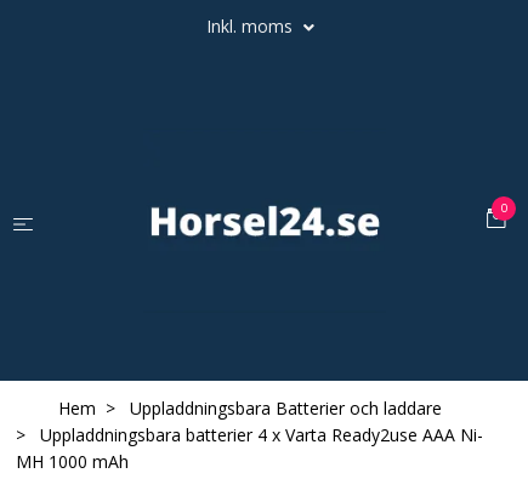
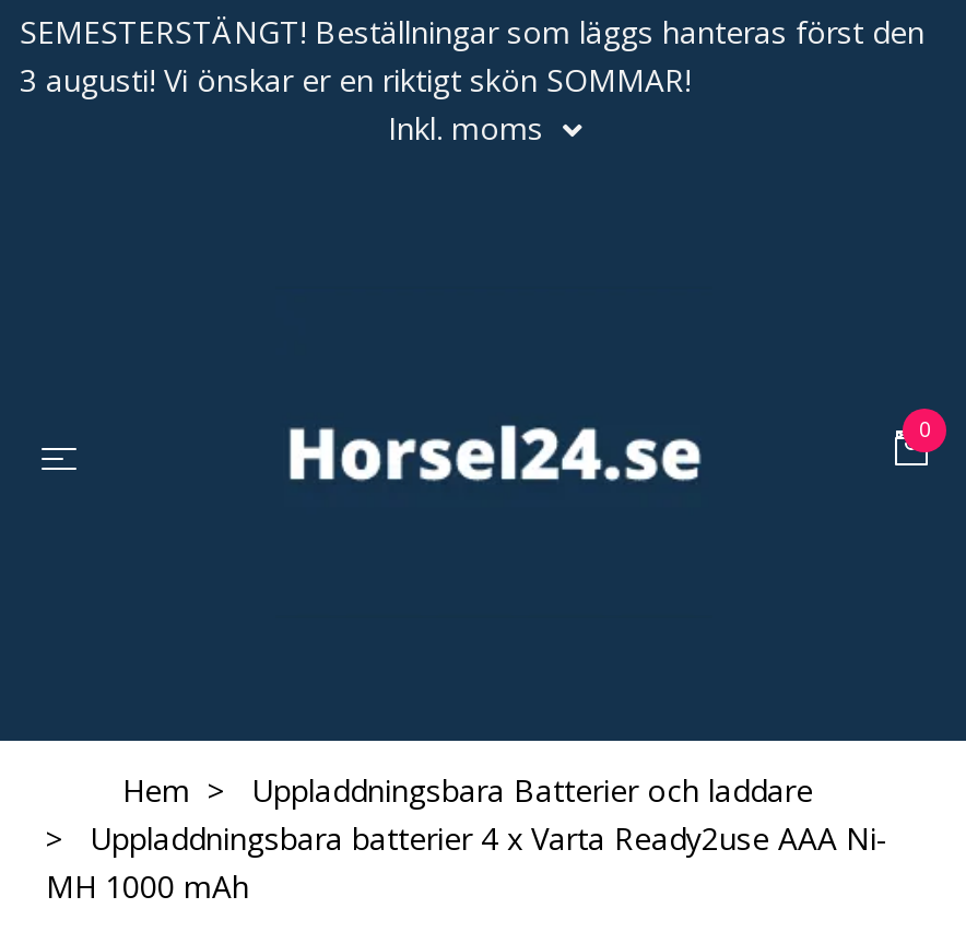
+ SEMESTERSTÄNGT! Beställningar som läggs hanteras först den
+ 3 augusti! Vi önskar er en riktigt skön SOMMAR!
